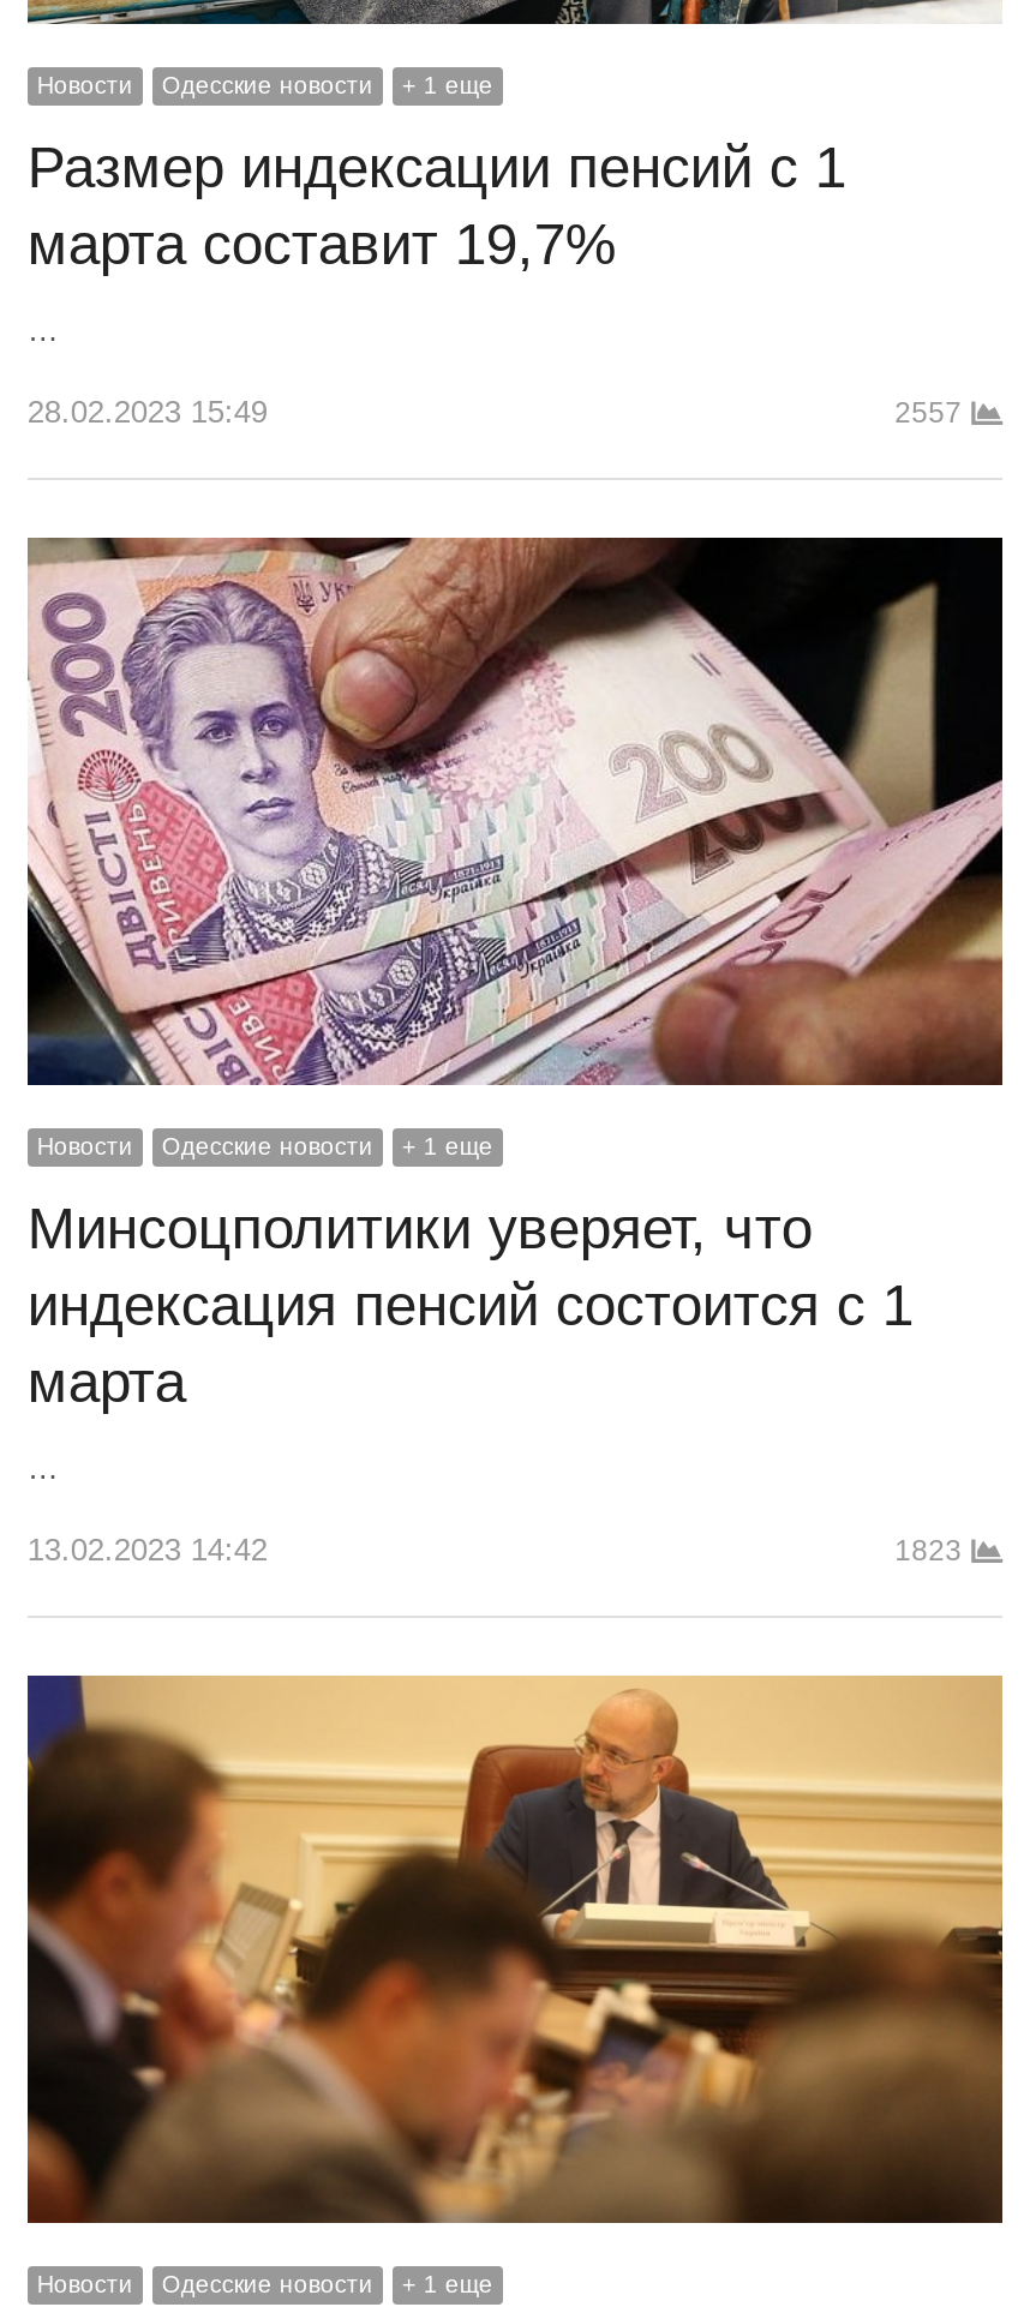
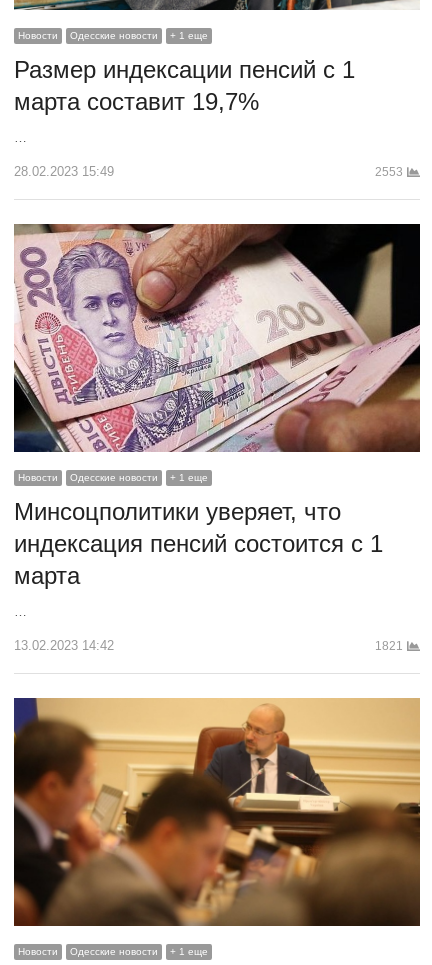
- 2557
+ 2553

- 1823
+ 1821
